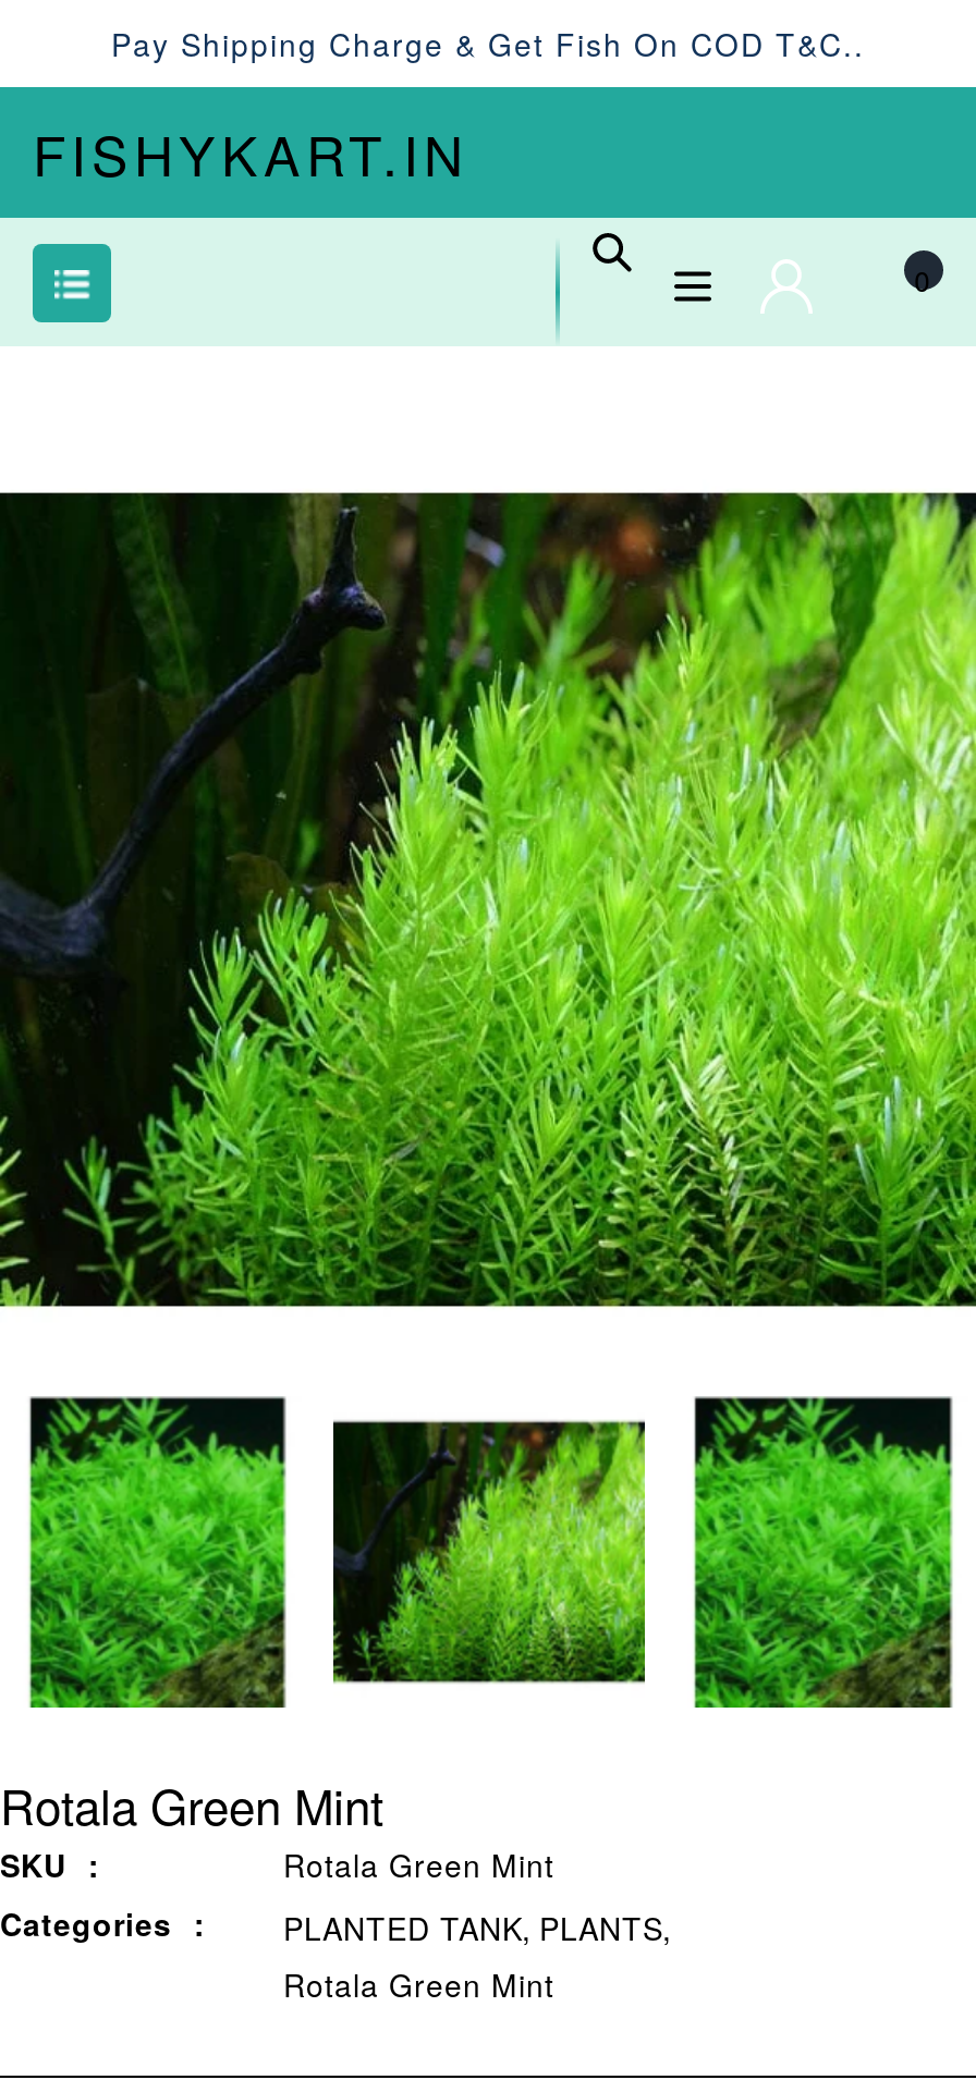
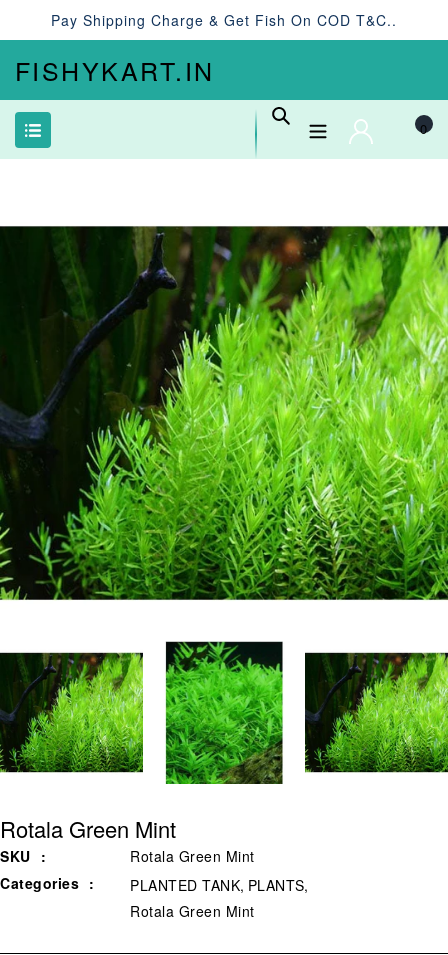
- [image]
+ [image]

- [image]
+ [image]

- [image]
+ [image]
